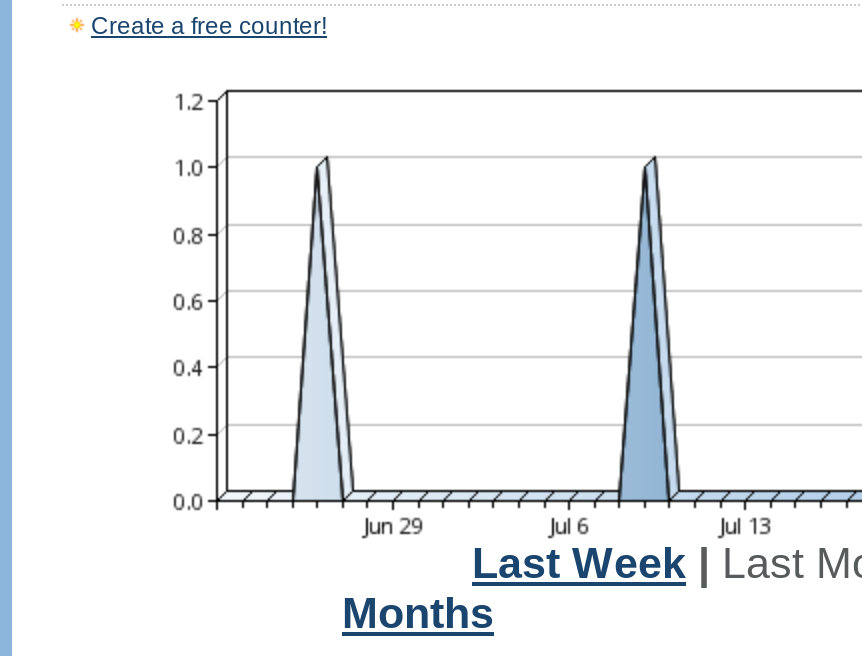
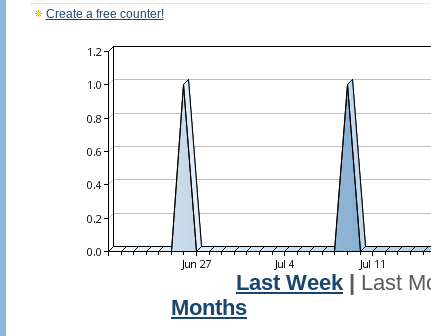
- [image]
+ [image]

- [image]
+ [image]
